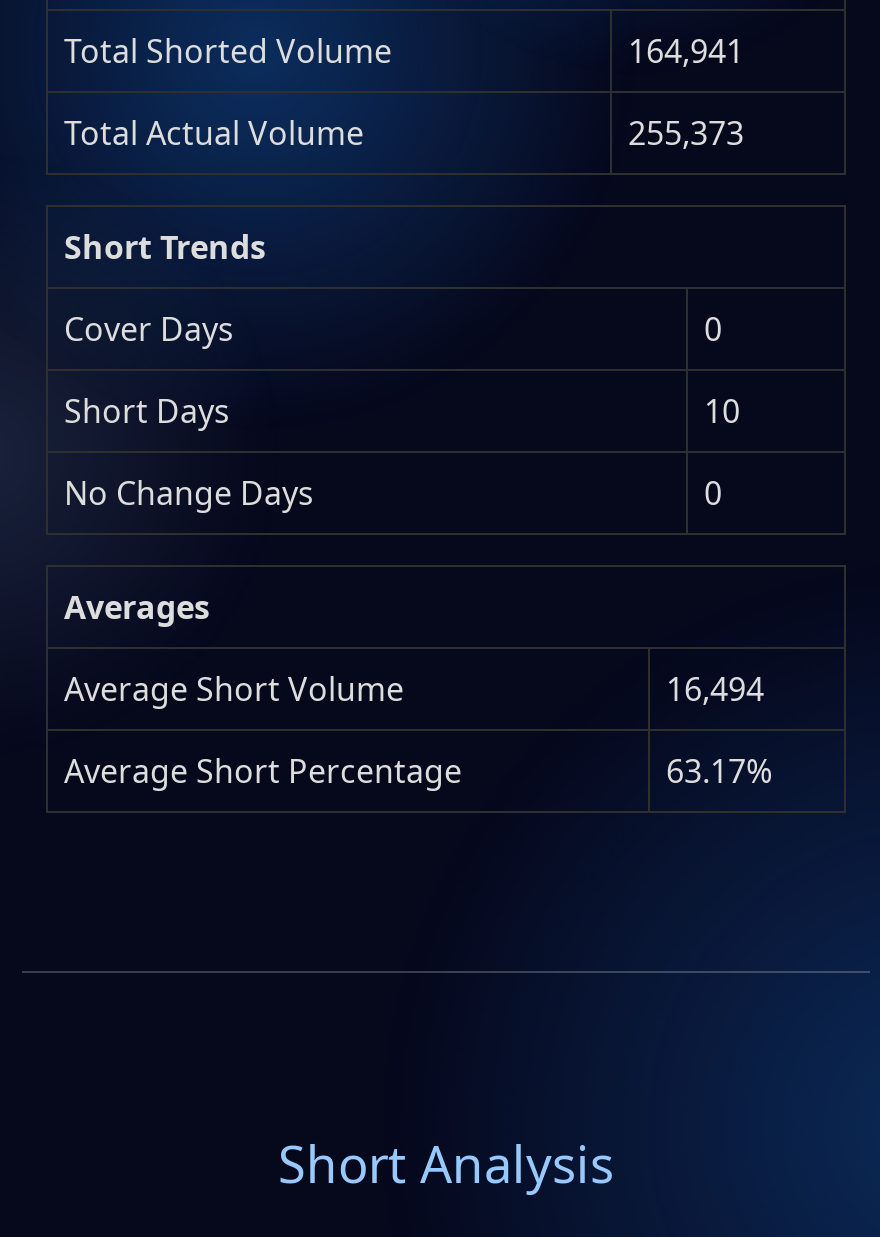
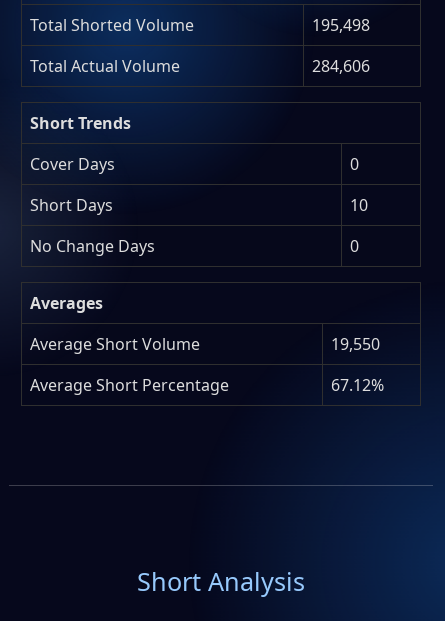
- 164,941
+ 195,498

- 255,373
+ 284,606

- 16,494
+ 19,550

- 63.17%
+ 67.12%
